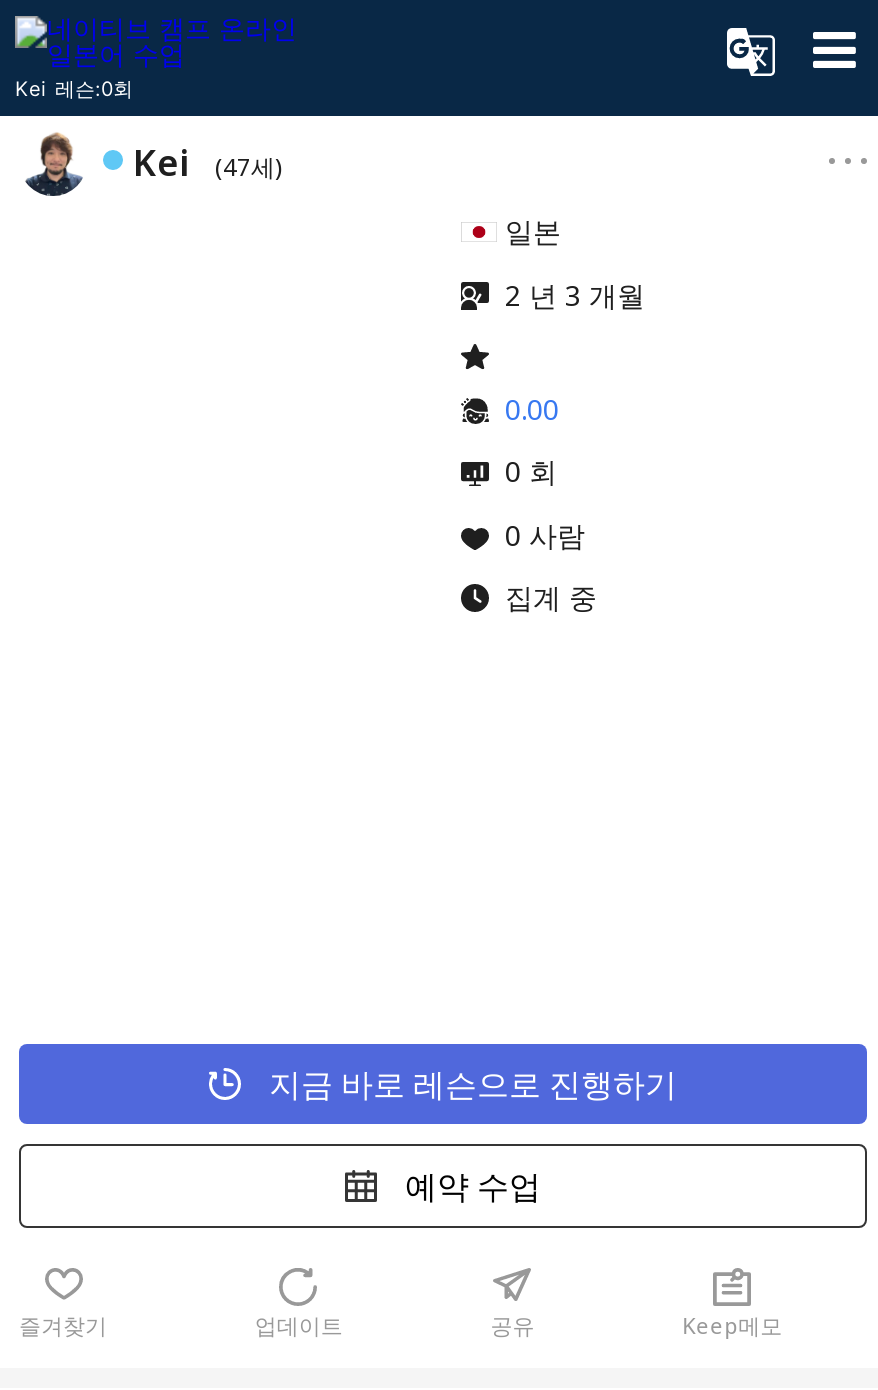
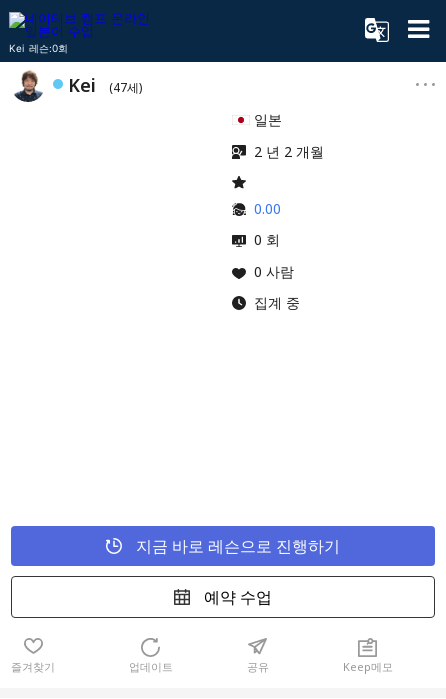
- 2 년 3 개월
+ 2 년 2 개월
